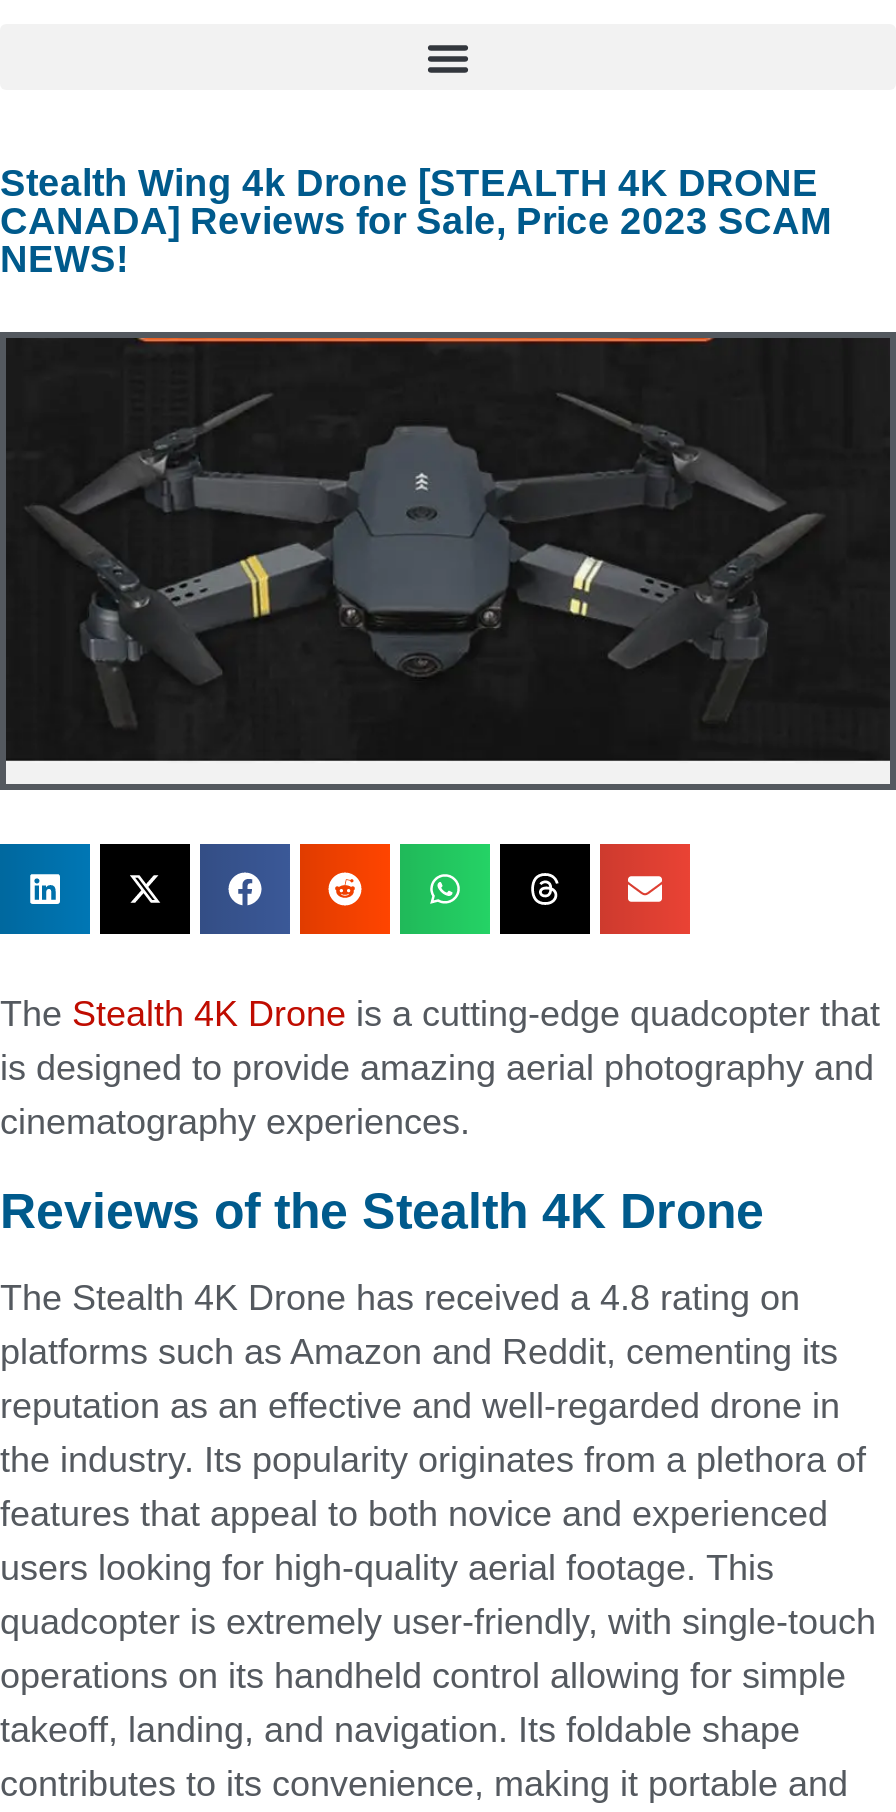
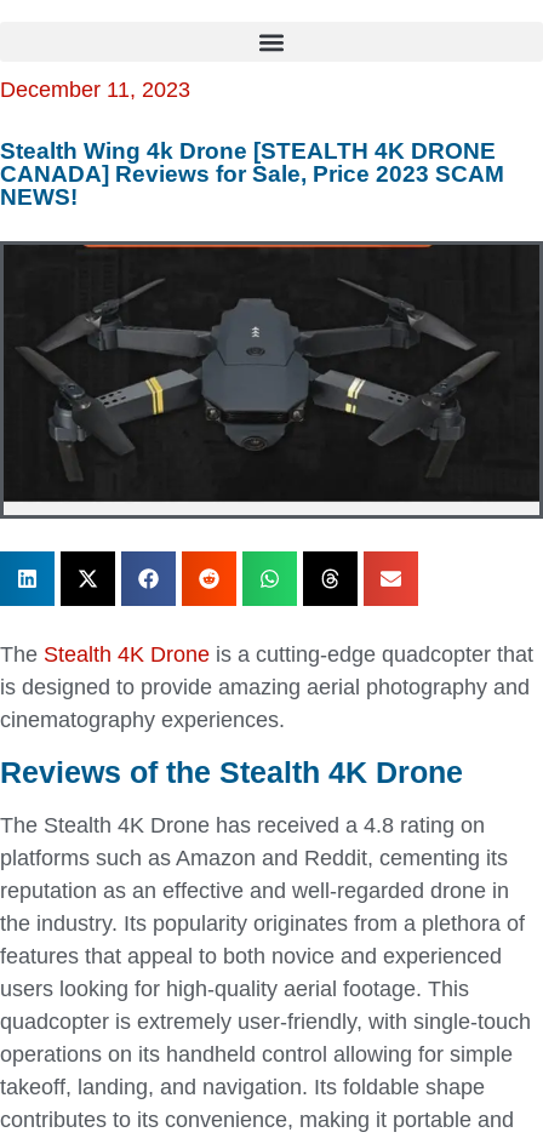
+ December 11, 2023
